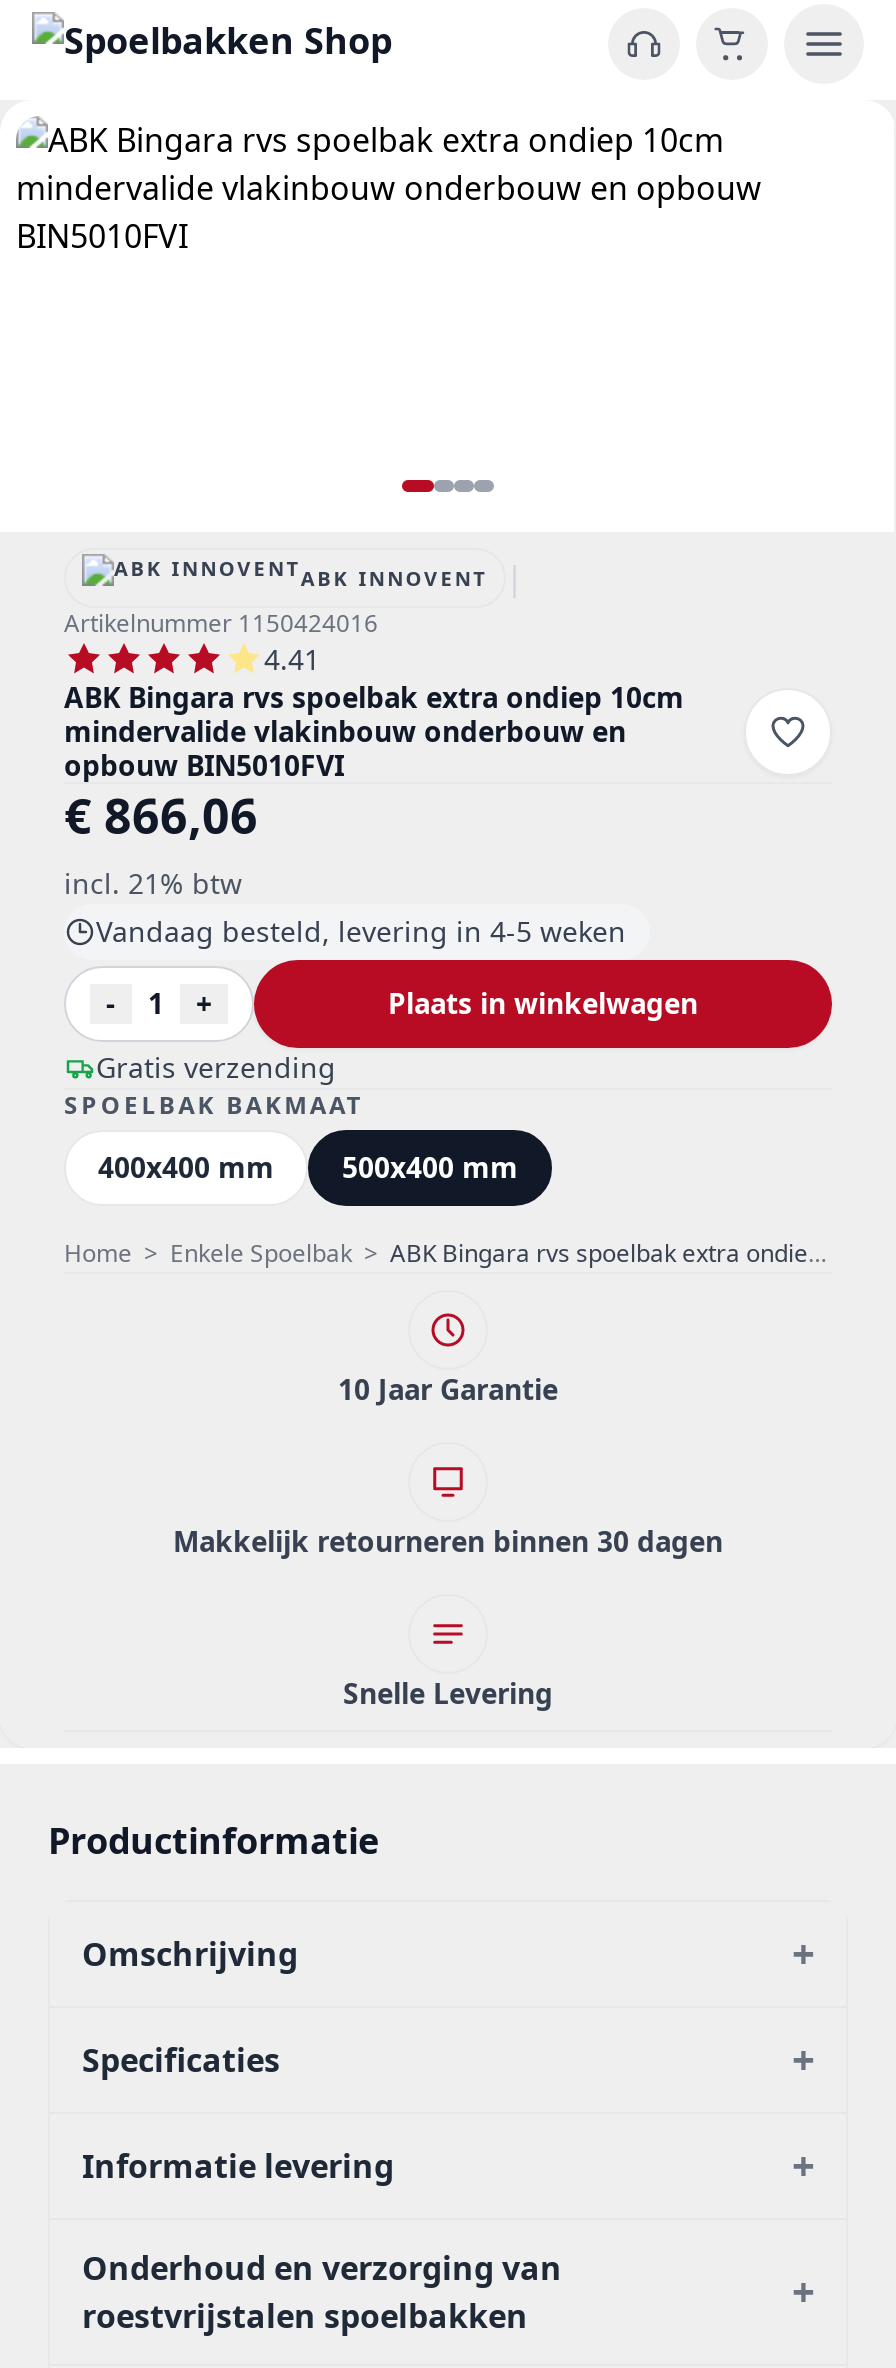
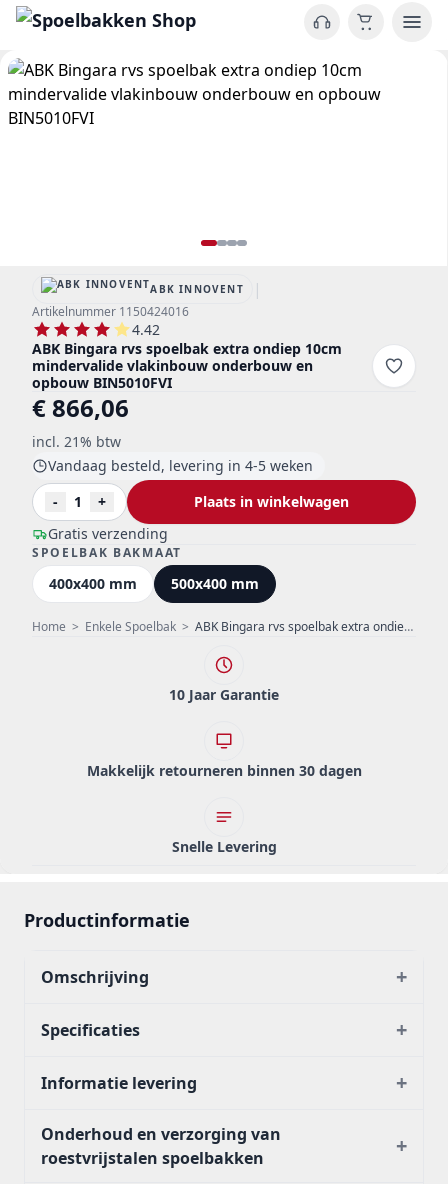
- 4.41
+ 4.42
